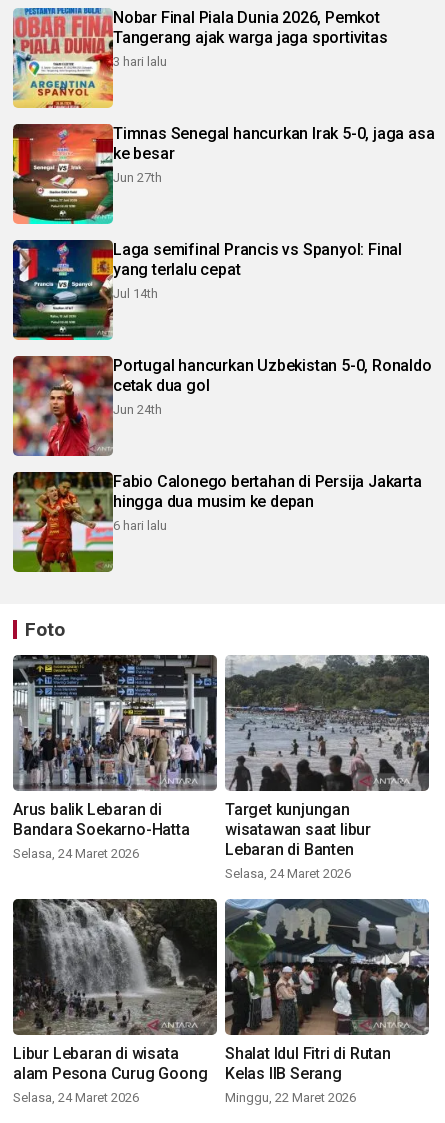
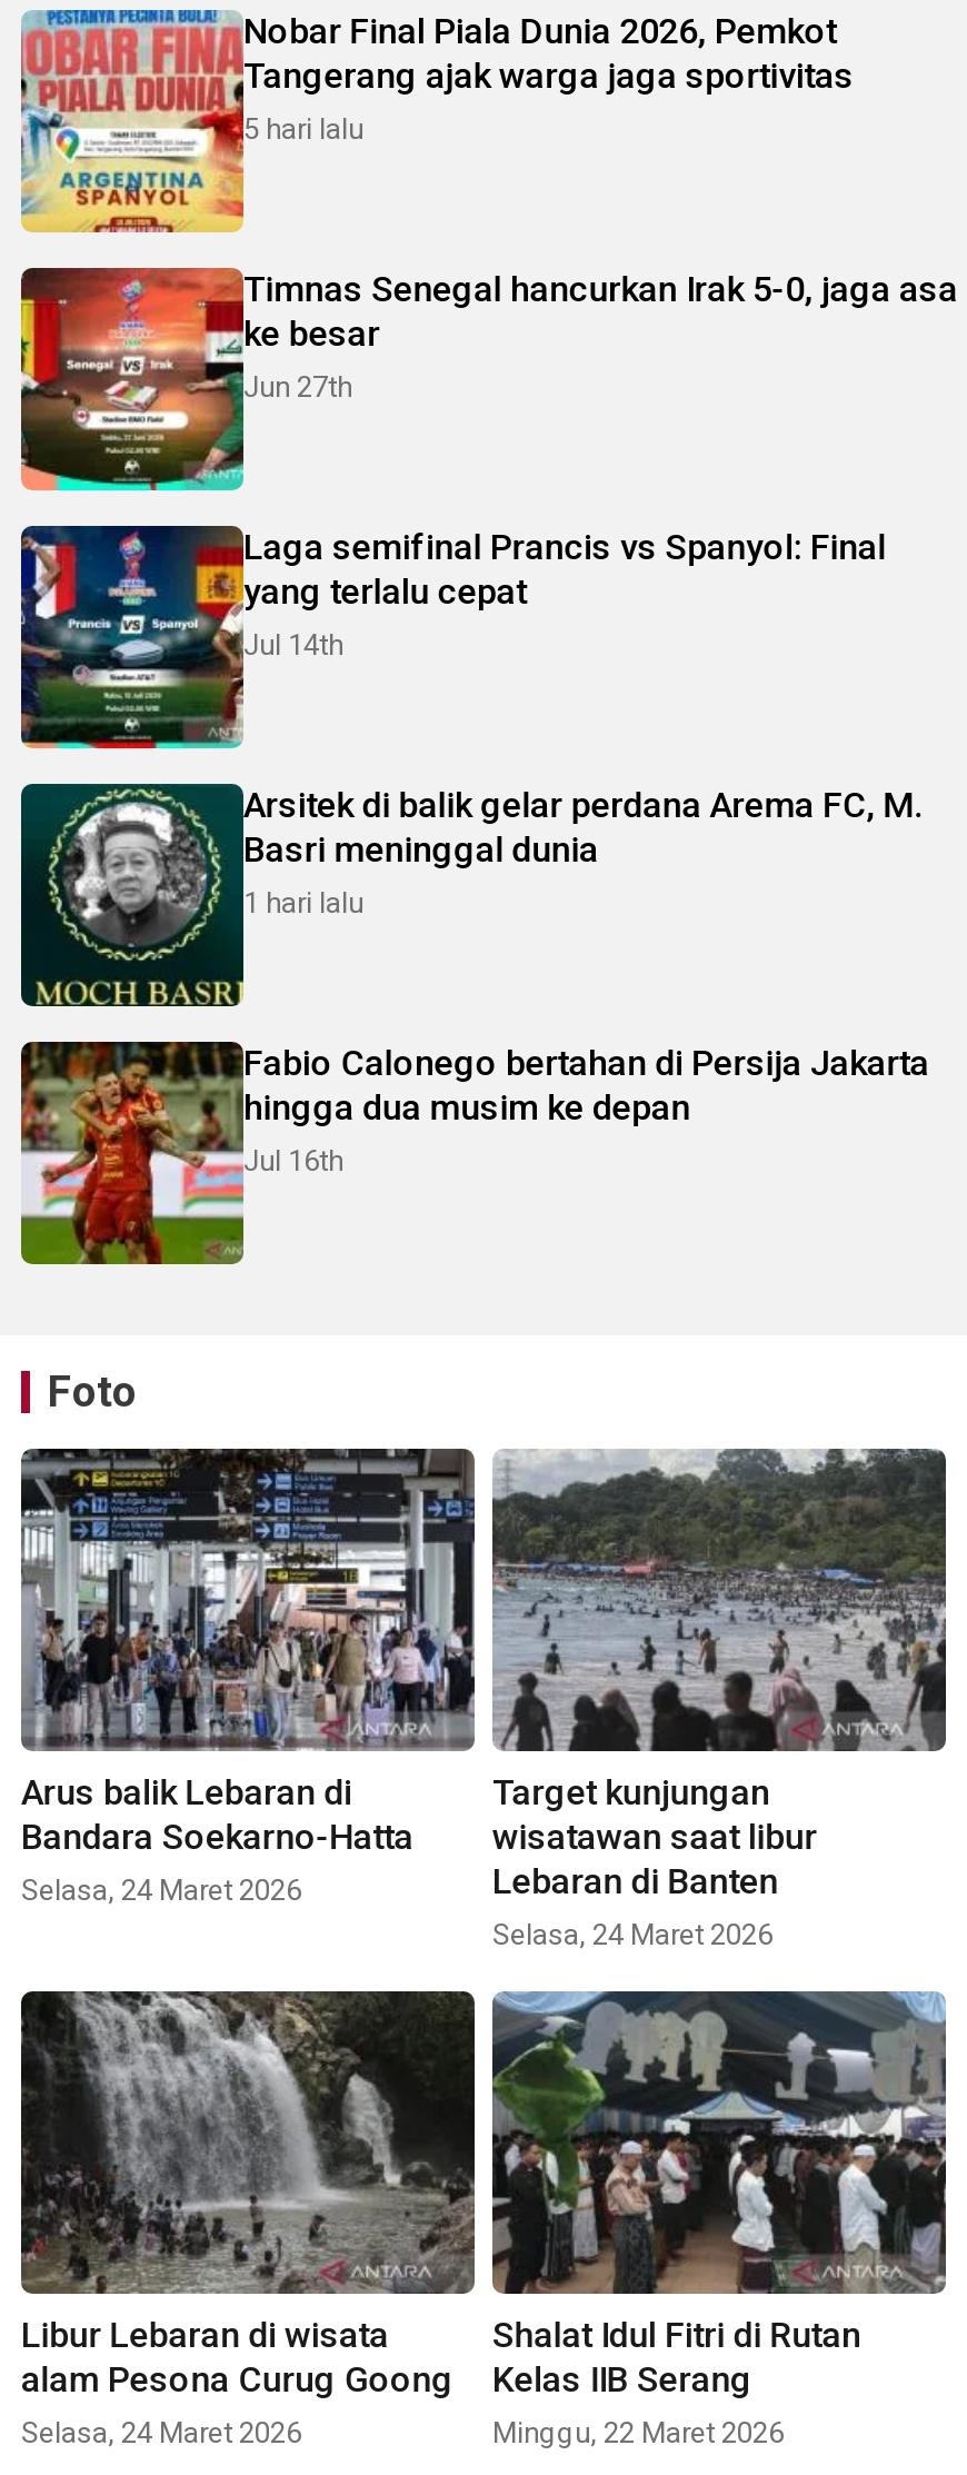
- 3 hari lalu
+ 5 hari lalu

- [image]
- Portugal hancurkan Uzbekistan 5-0, Ronaldo
- cetak dua gol
- Jun 24th
+ [image]
+ Arsitek di balik gelar perdana Arema FC, M.
+ Basri meninggal dunia
+ 1 hari lalu

- 6 hari lalu
+ Jul 16th
